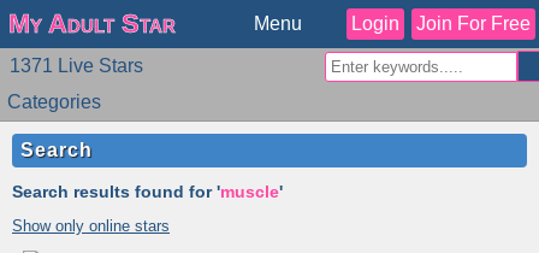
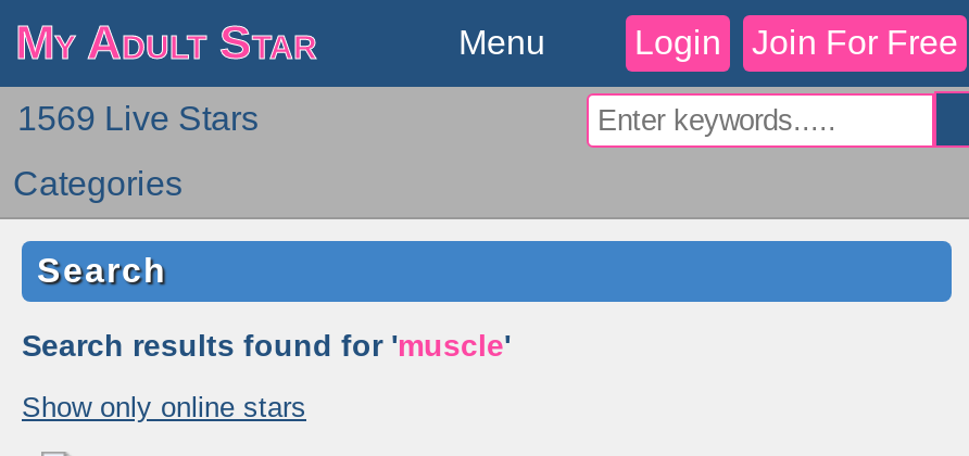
- 1371 Live Stars
+ 1569 Live Stars
